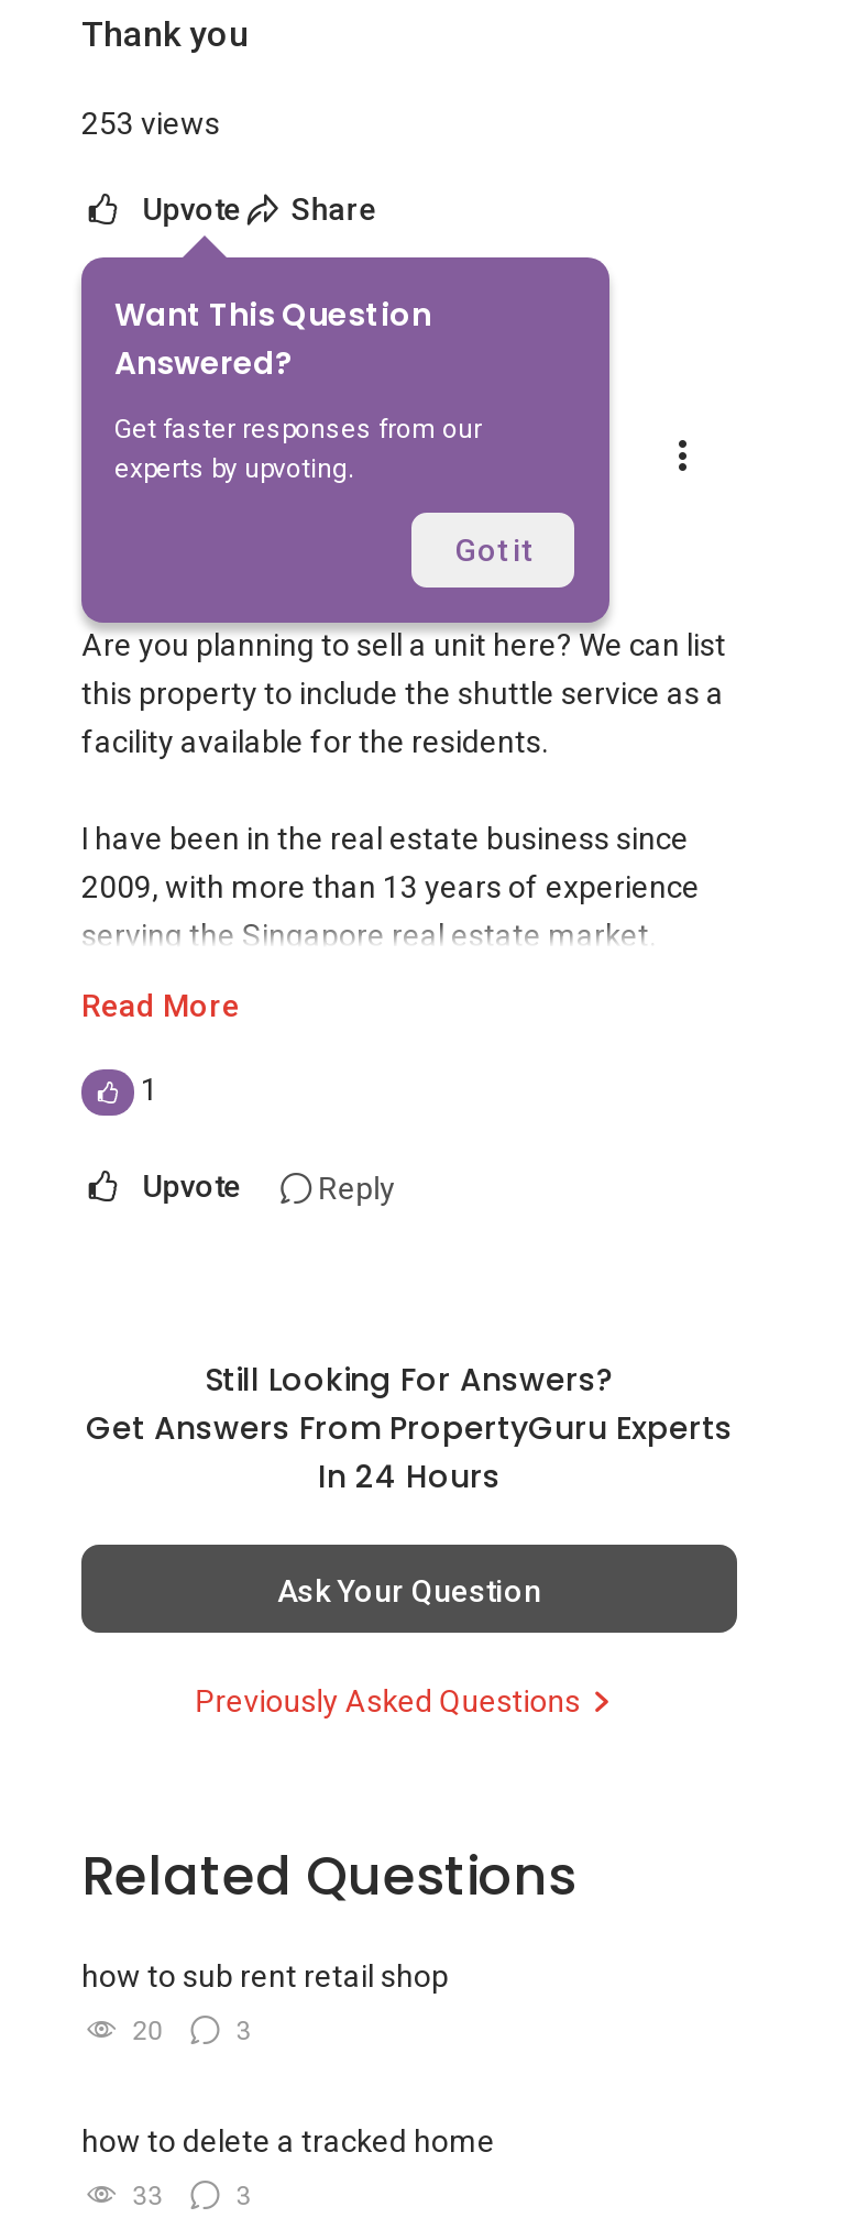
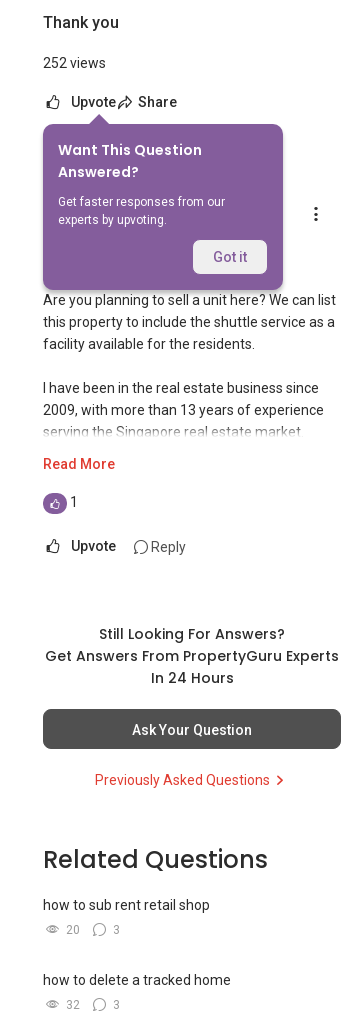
- 253 views
+ 252 views

- 33
+ 32
